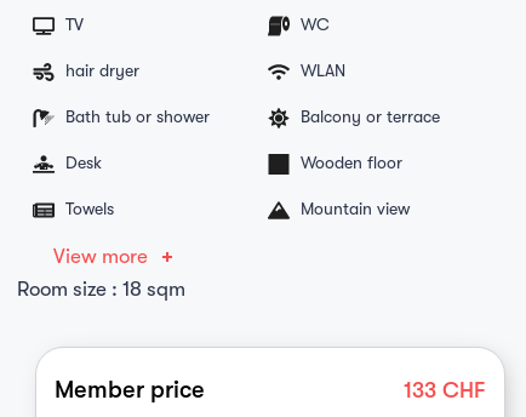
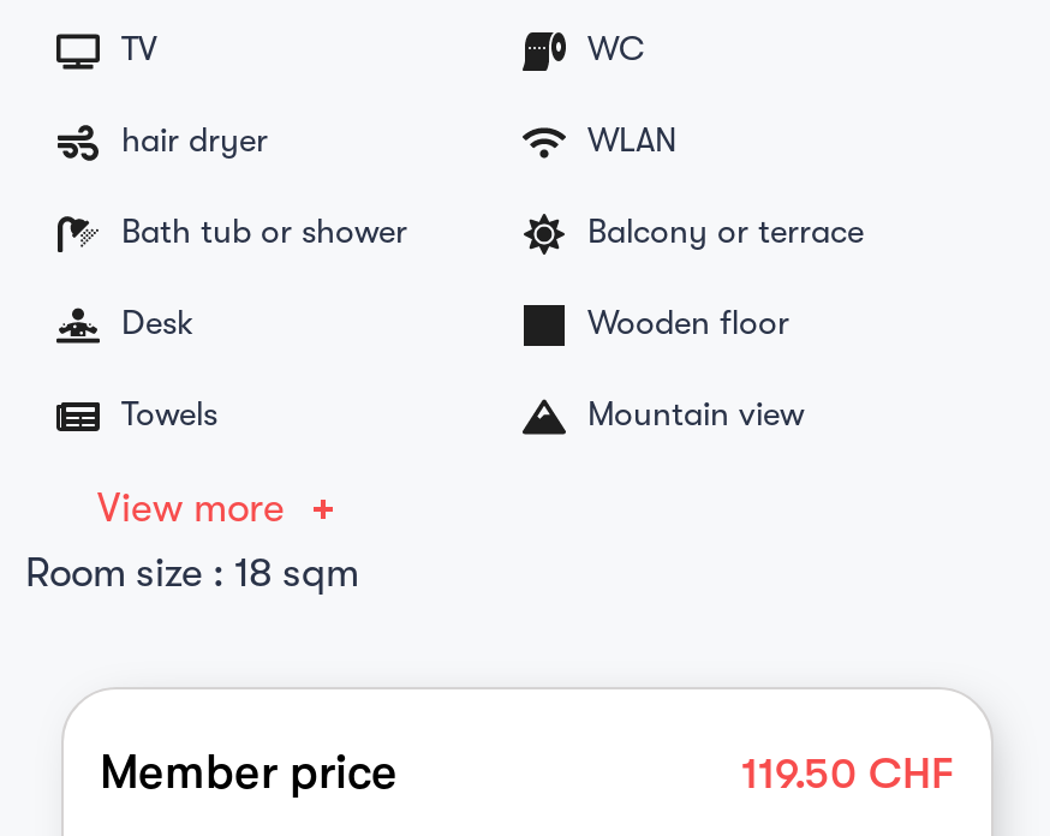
- 133 CHF
+ 119.50 CHF
